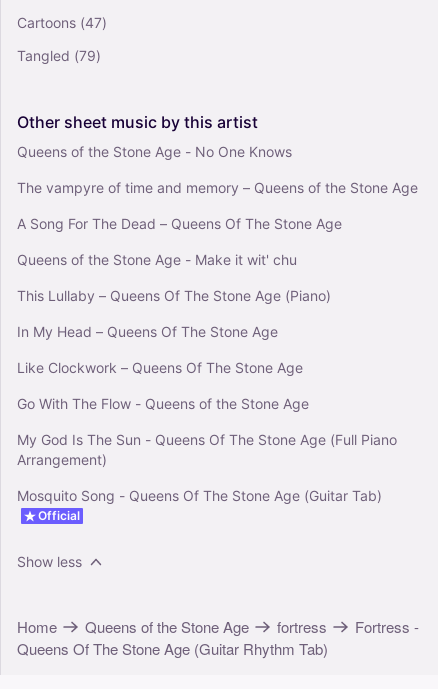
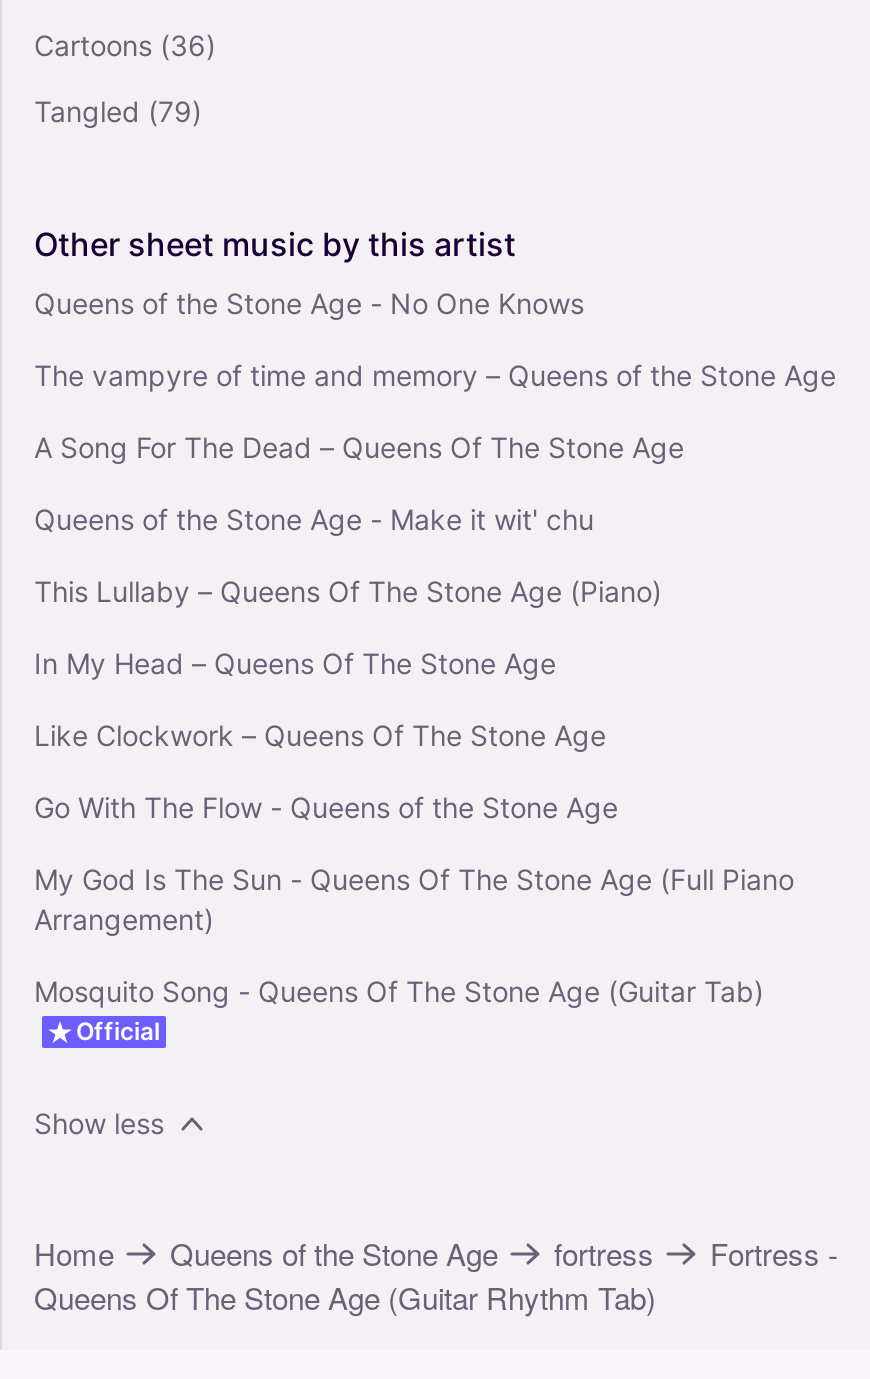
- Cartoons (47)
+ Cartoons (36)
